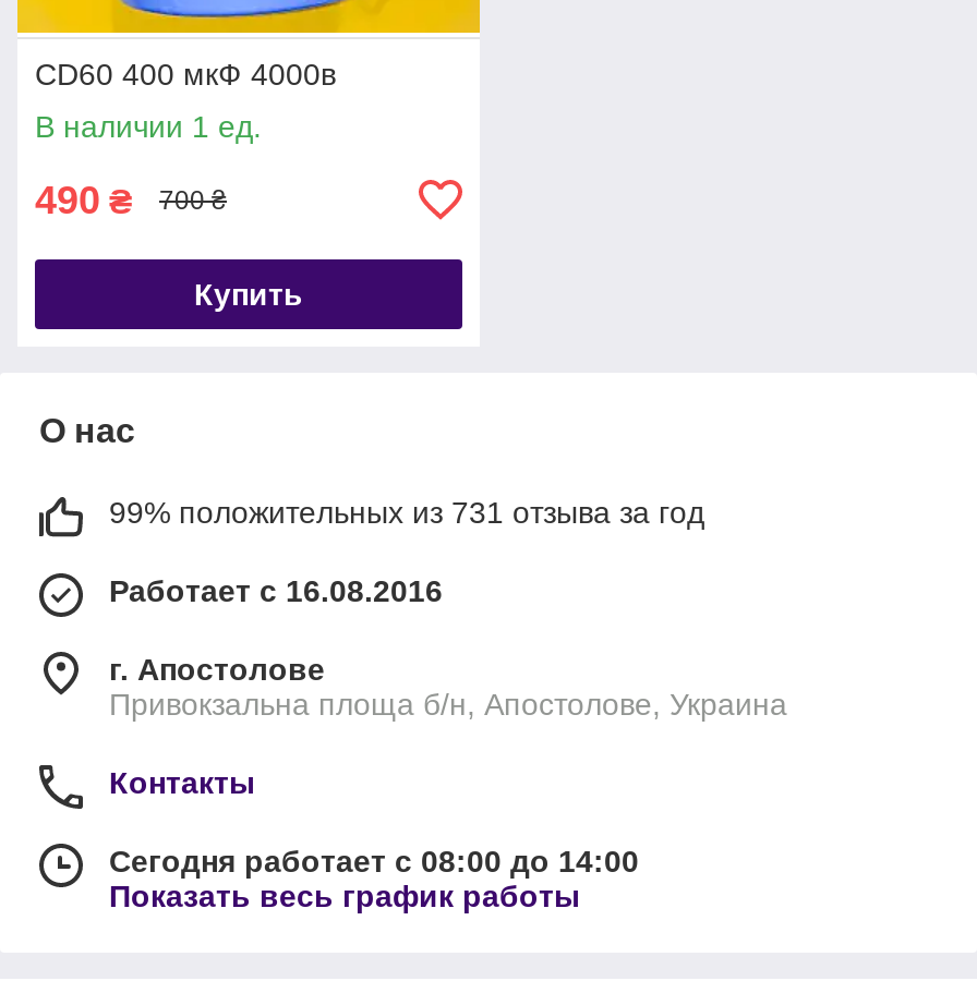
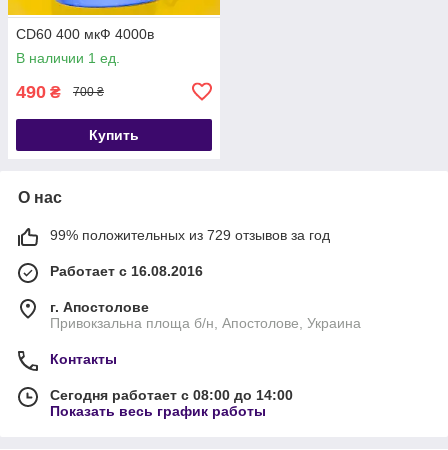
- 99% положительных из 731 отзыва за год
+ 99% положительных из 729 отзывов за год
